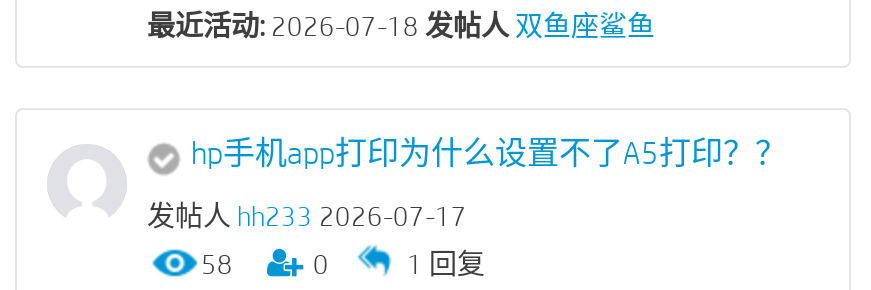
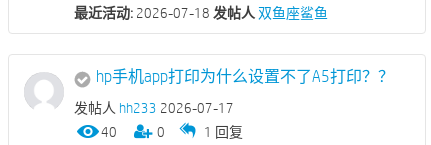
- 58
+ 40
